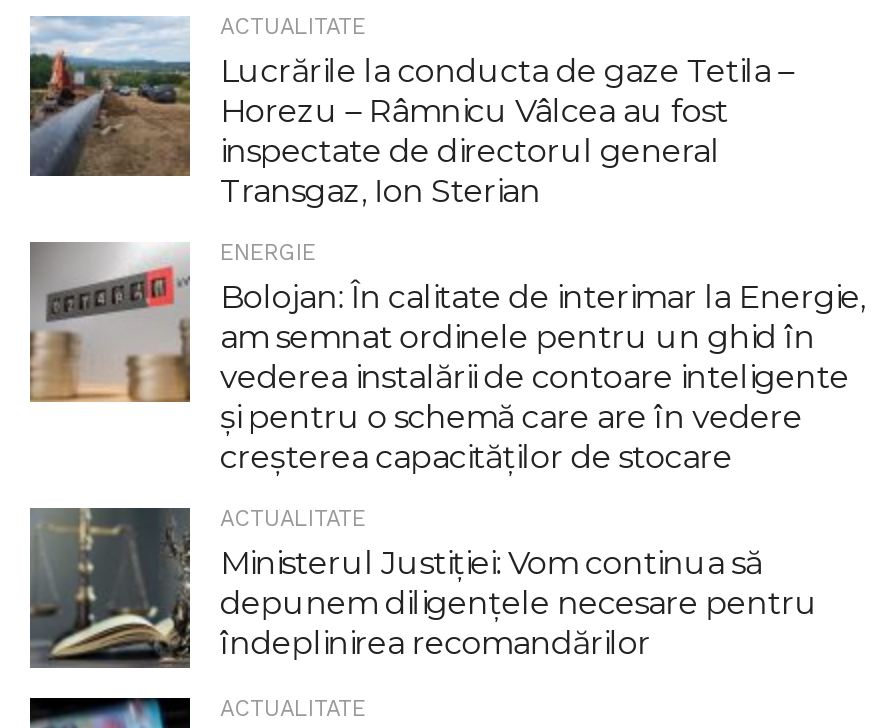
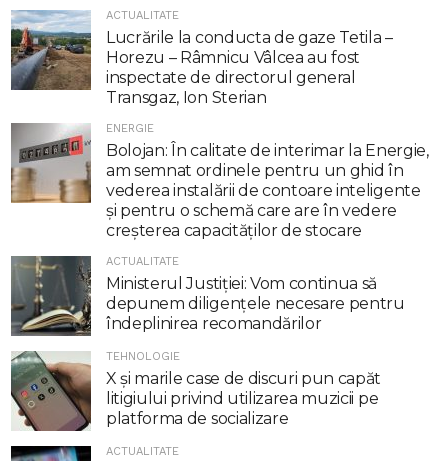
+ [image]
+ TEHNOLOGIE
+ X şi marile case de discuri pun capăt
+ litigiului privind utilizarea muzicii pe
+ platforma de socializare
